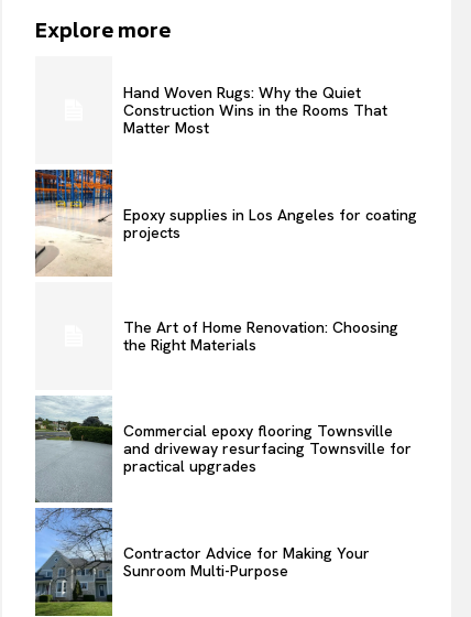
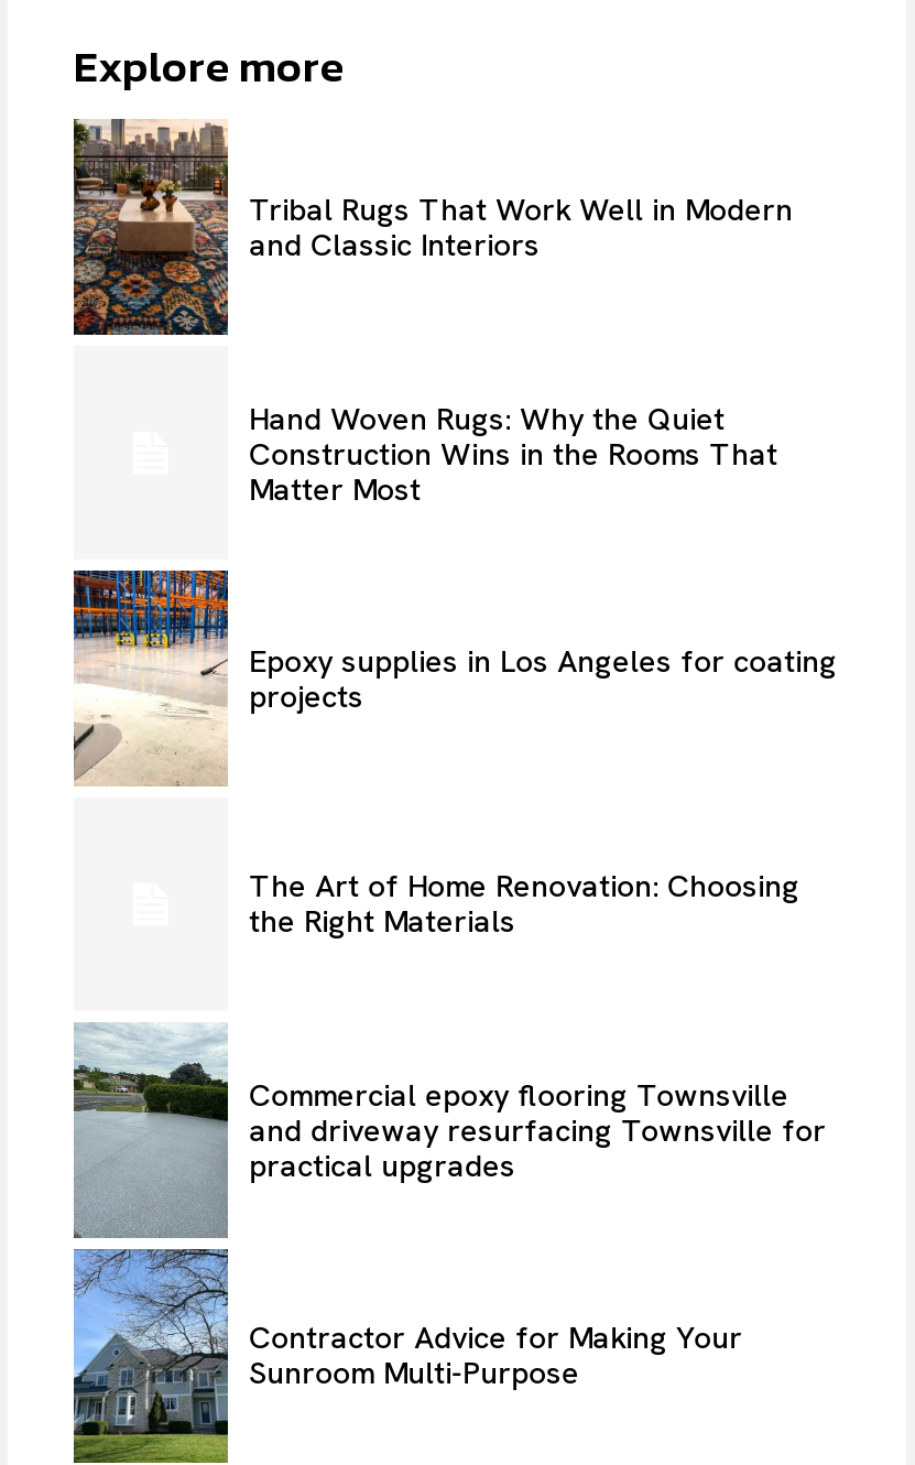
+ [image]
+ Tribal Rugs That Work Well in Modern
+ and Classic Interiors
